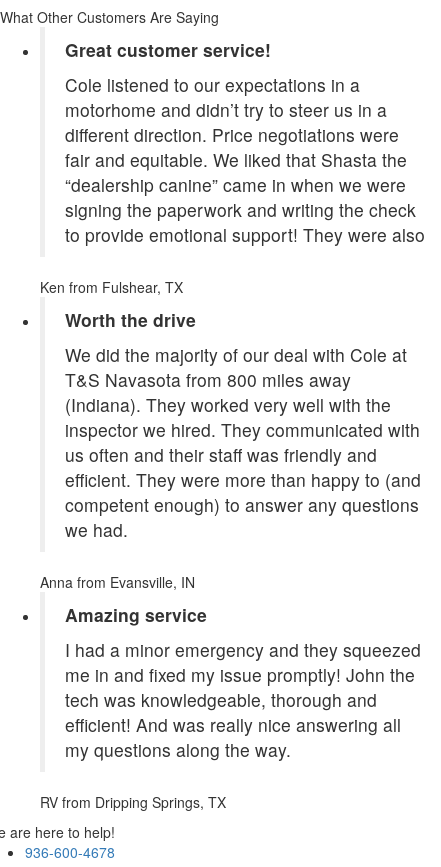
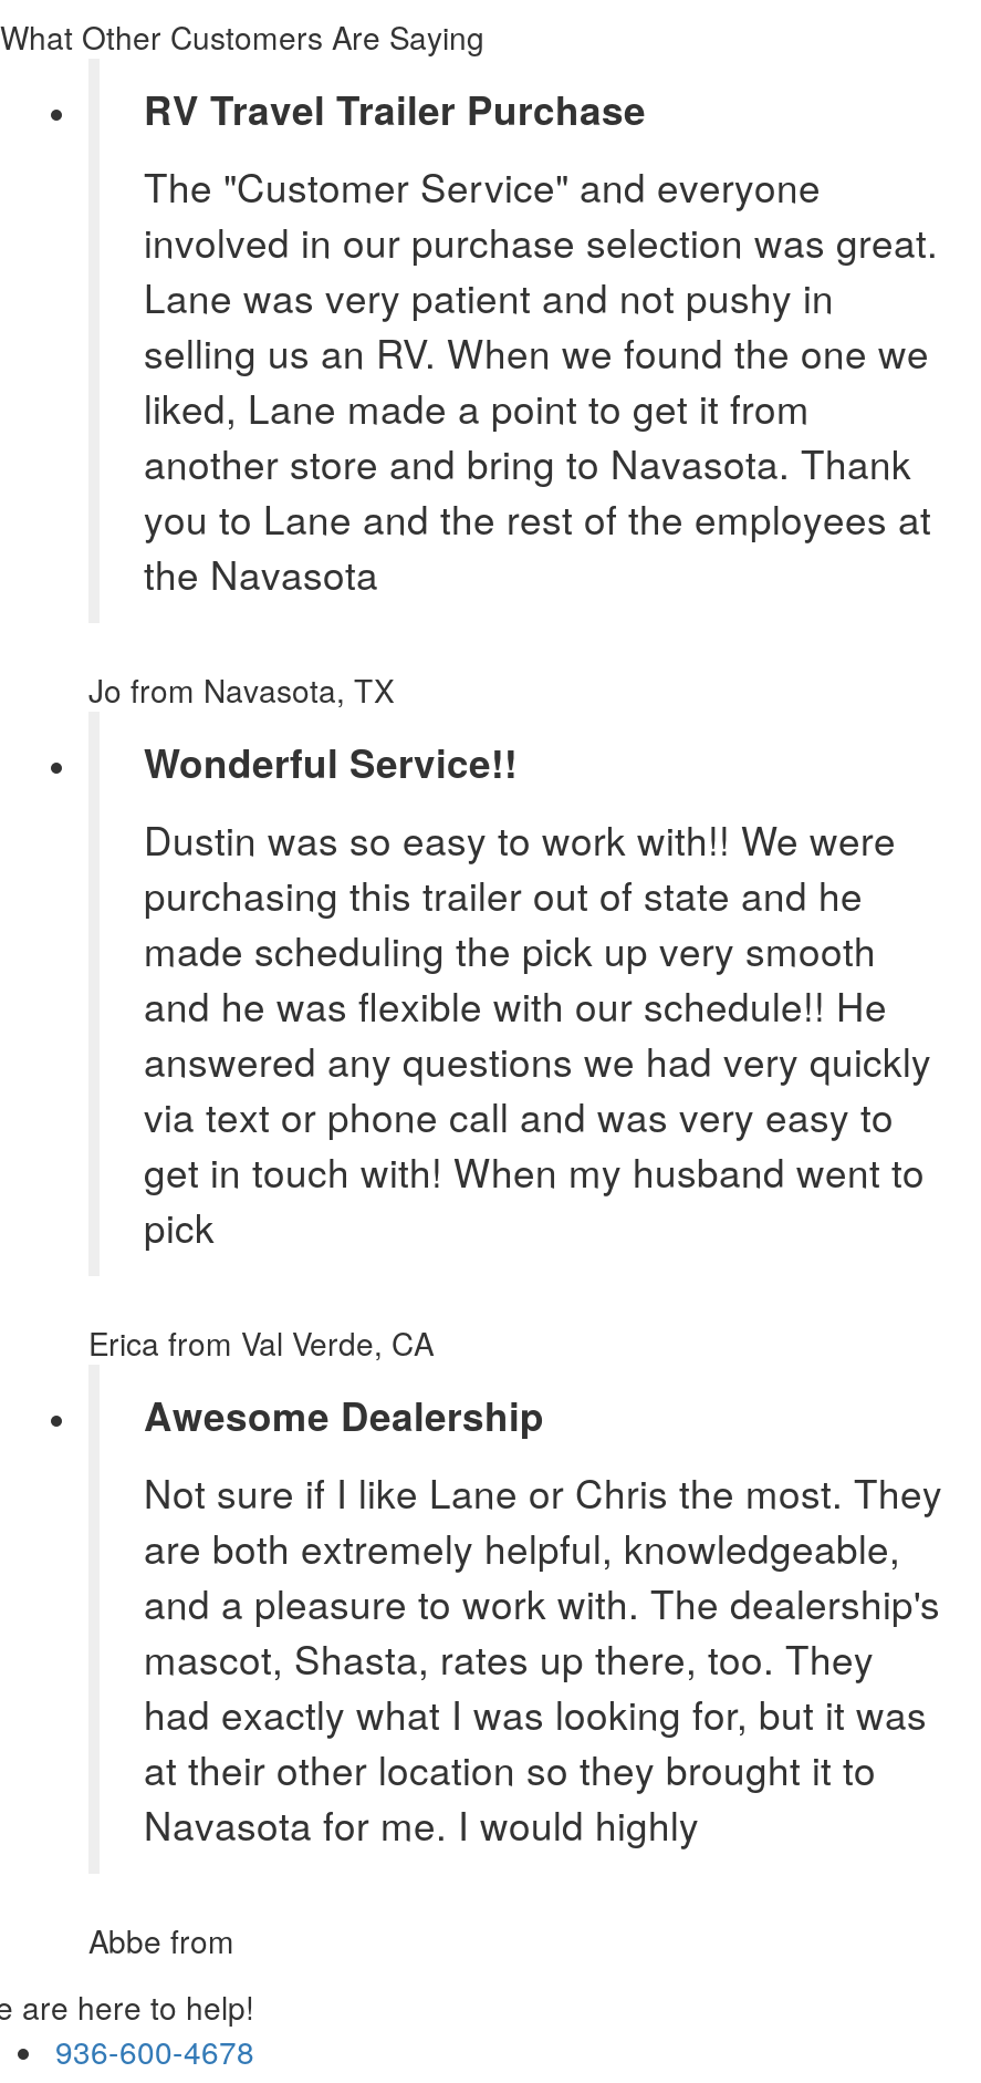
- Great customer service!
- Cole listened to our expectations in a
- motorhome and didn’t try to steer us in a
- different direction. Price negotiations were
- fair and equitable. We liked that Shasta the
- “dealership canine” came in when we were
- signing the paperwork and writing the check
- to provide emotional support! They were also
+ RV Travel Trailer Purchase
+ The "Customer Service" and everyone
+ involved in our purchase selection was great.
+ Lane was very patient and not pushy in
+ selling us an RV. When we found the one we
+ liked, Lane made a point to get it from
+ another store and bring to Navasota. Thank
+ you to Lane and the rest of the employees at
+ the Navasota

- Ken from Fulshear, TX
- Worth the drive
- We did the majority of our deal with Cole at
- T&S Navasota from 800 miles away
- (Indiana). They worked very well with the
- inspector we hired. They communicated with
- us often and their staff was friendly and
- efficient. They were more than happy to (and
- competent enough) to answer any questions
- we had.
+ Jo from Navasota, TX
+ Wonderful Service!!
+ Dustin was so easy to work with!! We were
+ purchasing this trailer out of state and he
+ made scheduling the pick up very smooth
+ and he was flexible with our schedule!! He
+ answered any questions we had very quickly
+ via text or phone call and was very easy to
+ get in touch with! When my husband went to
+ pick

- Anna from Evansville, IN
- Amazing service
- I had a minor emergency and they squeezed
- me in and fixed my issue promptly! John the
- tech was knowledgeable, thorough and
- efficient! And was really nice answering all
- my questions along the way.
+ Erica from Val Verde, CA
+ Awesome Dealership
+ Not sure if I like Lane or Chris the most. They
+ are both extremely helpful, knowledgeable,
+ and a pleasure to work with. The dealership's
+ mascot, Shasta, rates up there, too. They
+ had exactly what I was looking for, but it was
+ at their other location so they brought it to
+ Navasota for me. I would highly

- RV from Dripping Springs, TX
+ Abbe from
